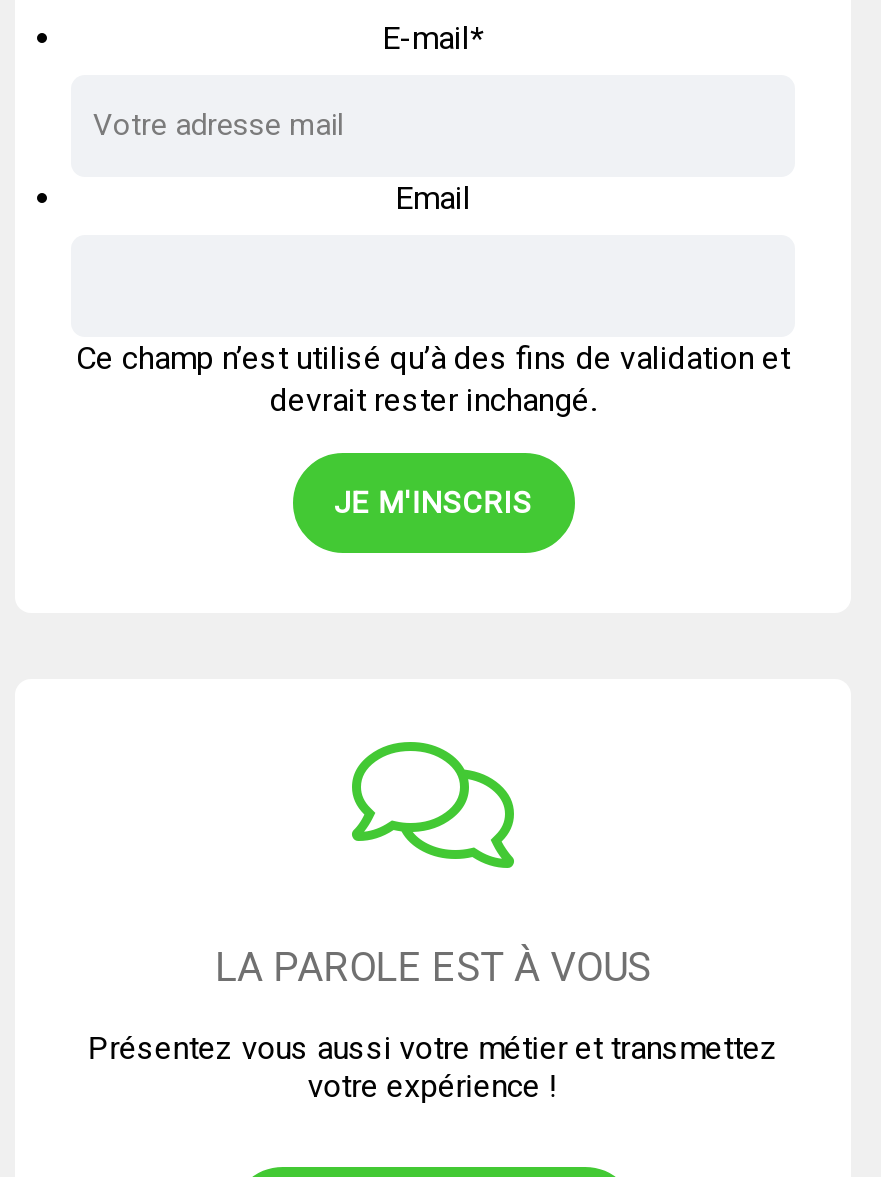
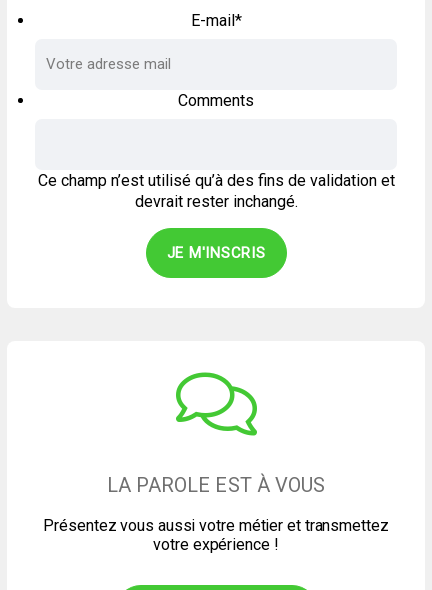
- Email
+ Comments
